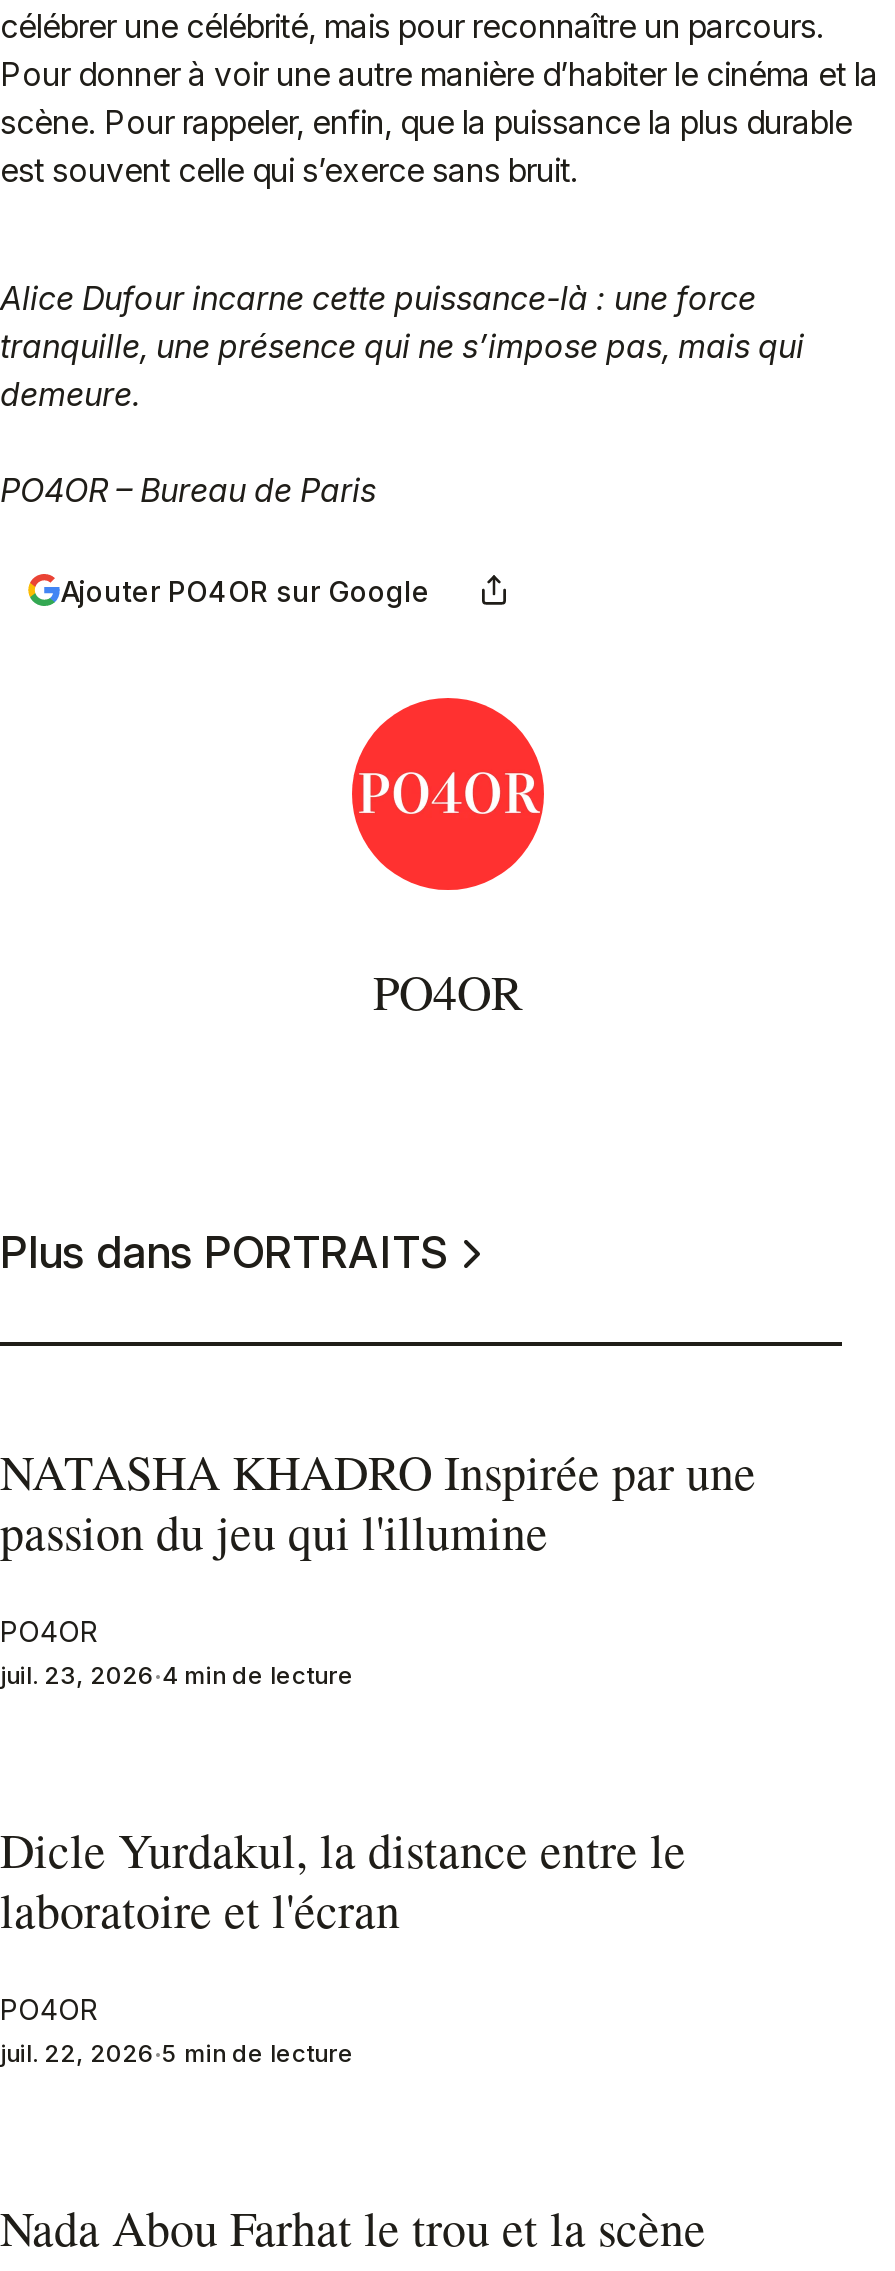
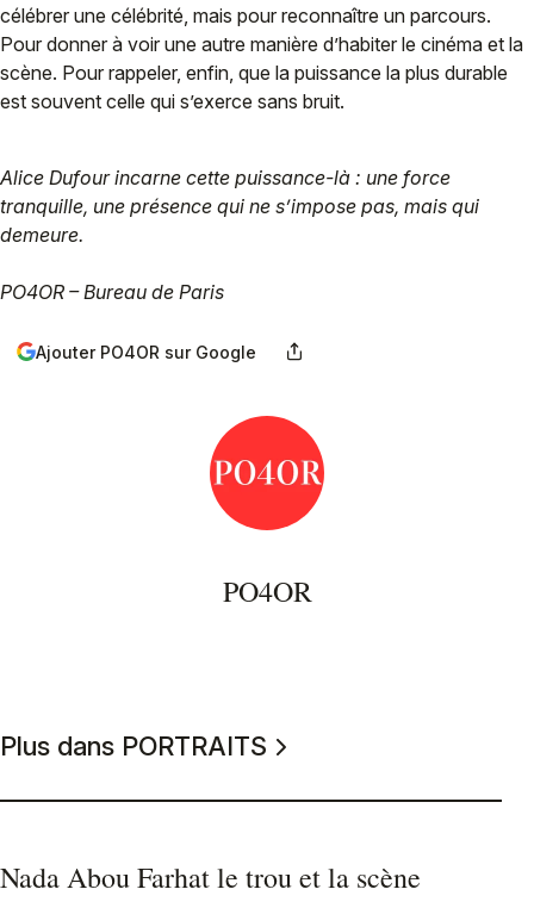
- NATASHA KHADRO Inspirée par une
- passion du jeu qui l'illumine
- PO4OR
- juil. 23, 2026 4 min de lecture
- Dicle Yurdakul, la distance entre le
- laboratoire et l'écran
- PO4OR
- juil. 22, 2026 5 min de lecture
